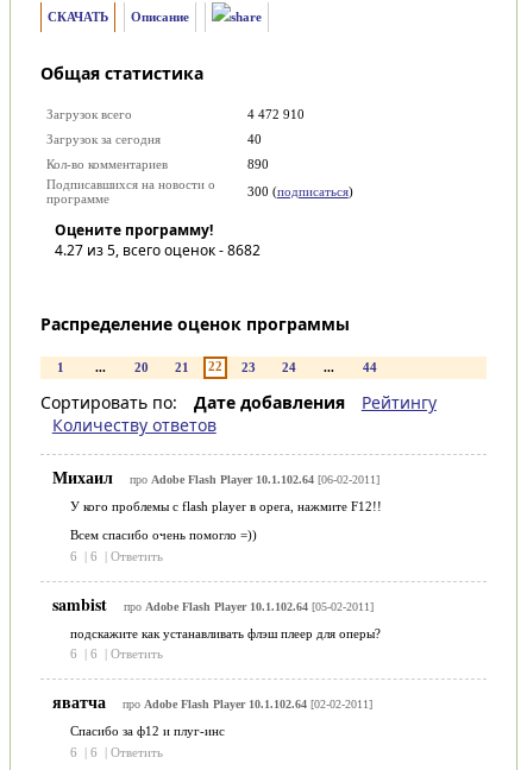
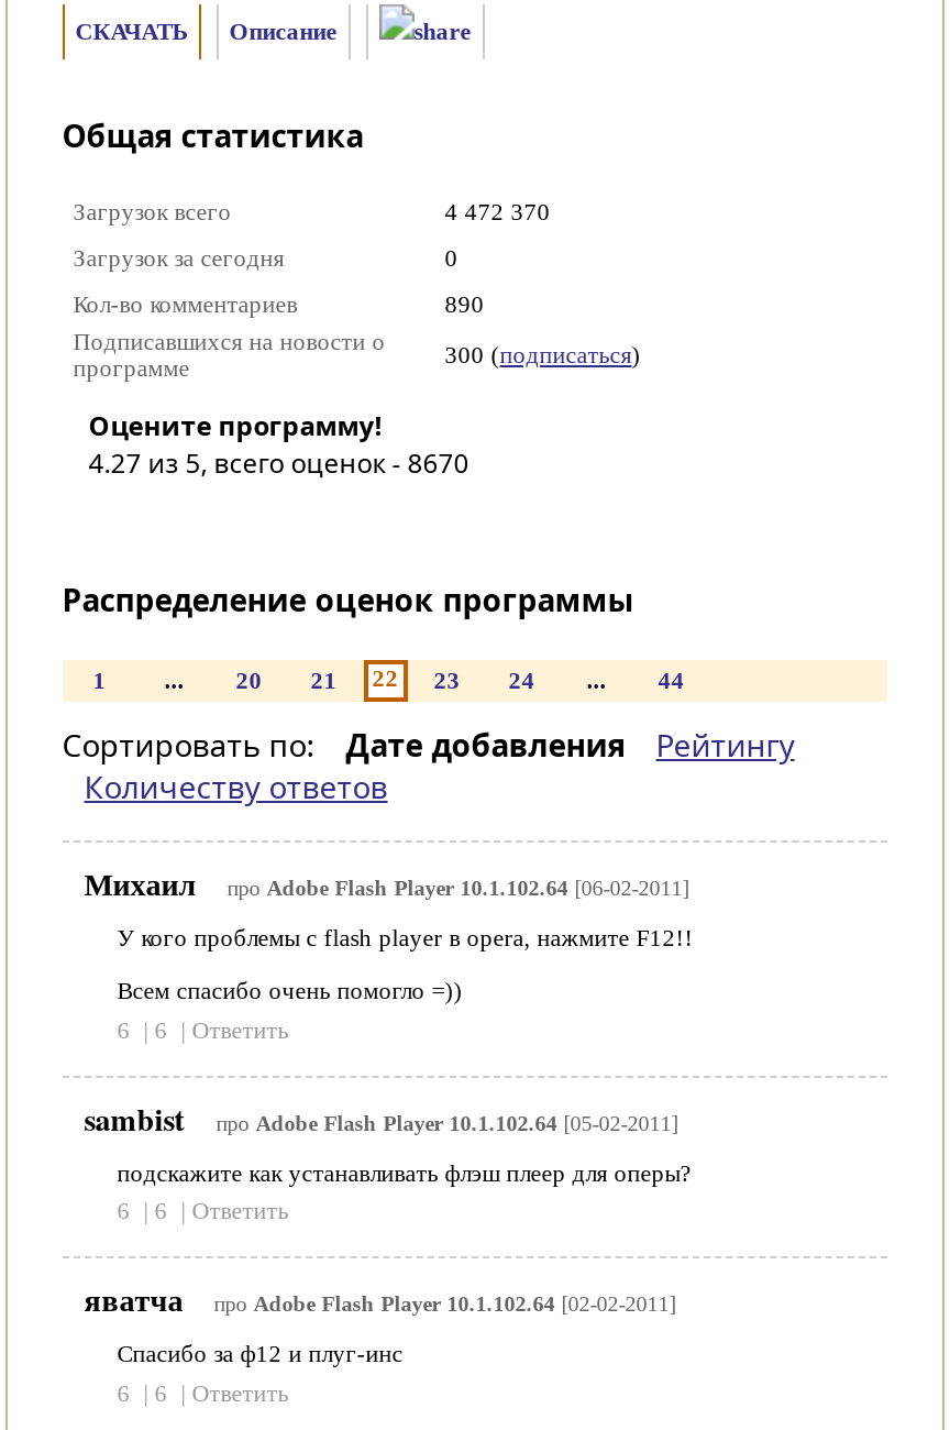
- 4 472 910
+ 4 472 370

- 40
+ 0

- 4.27 из 5, всего оценок - 8682
+ 4.27 из 5, всего оценок - 8670
